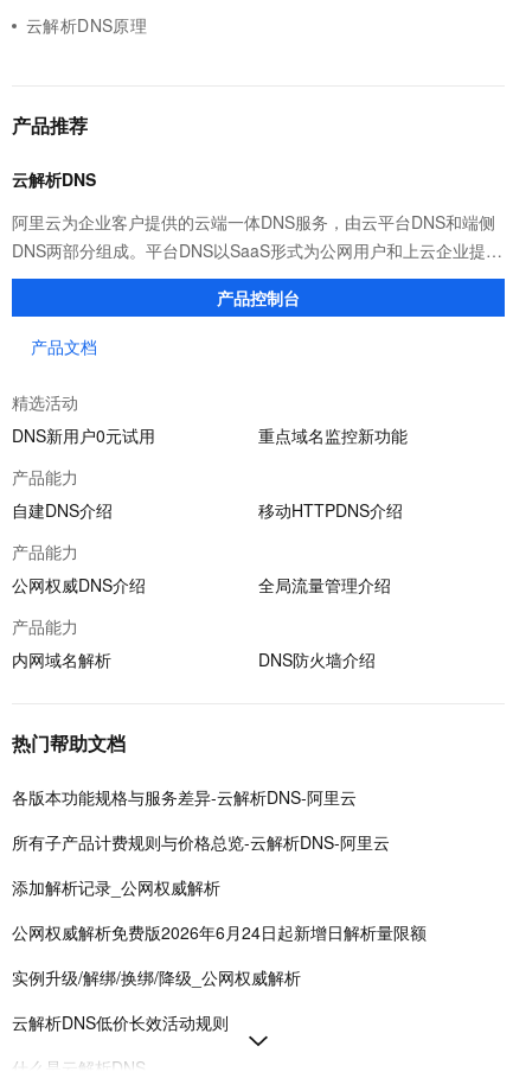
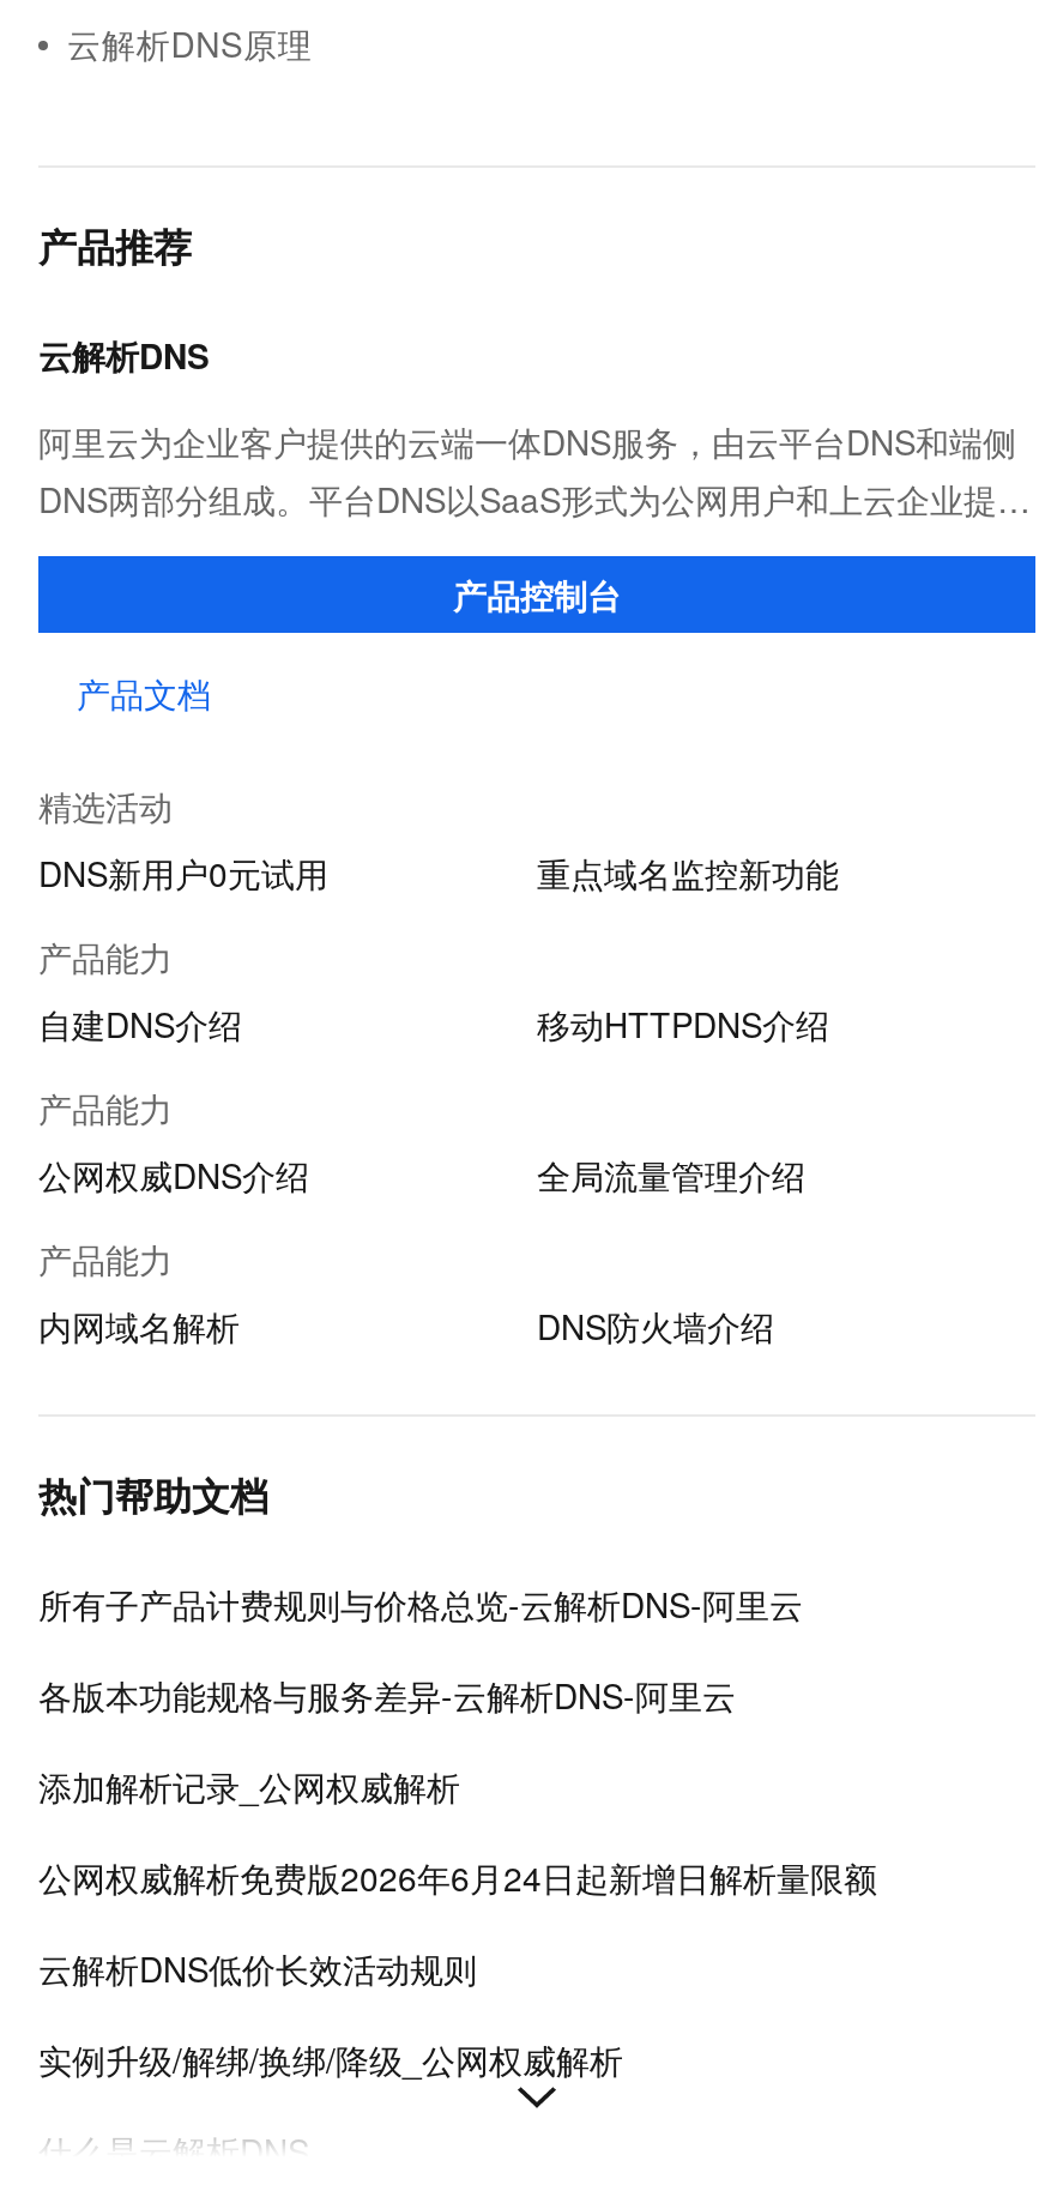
moved down: 各版本功能规格与服务差异-云解析DNS-阿里云

moved up: 所有子产品计费规则与价格总览-云解析DNS-阿里云

moved down: 实例升级/解绑/换绑/降级_公网权威解析

moved up: 云解析DNS低价长效活动规则
